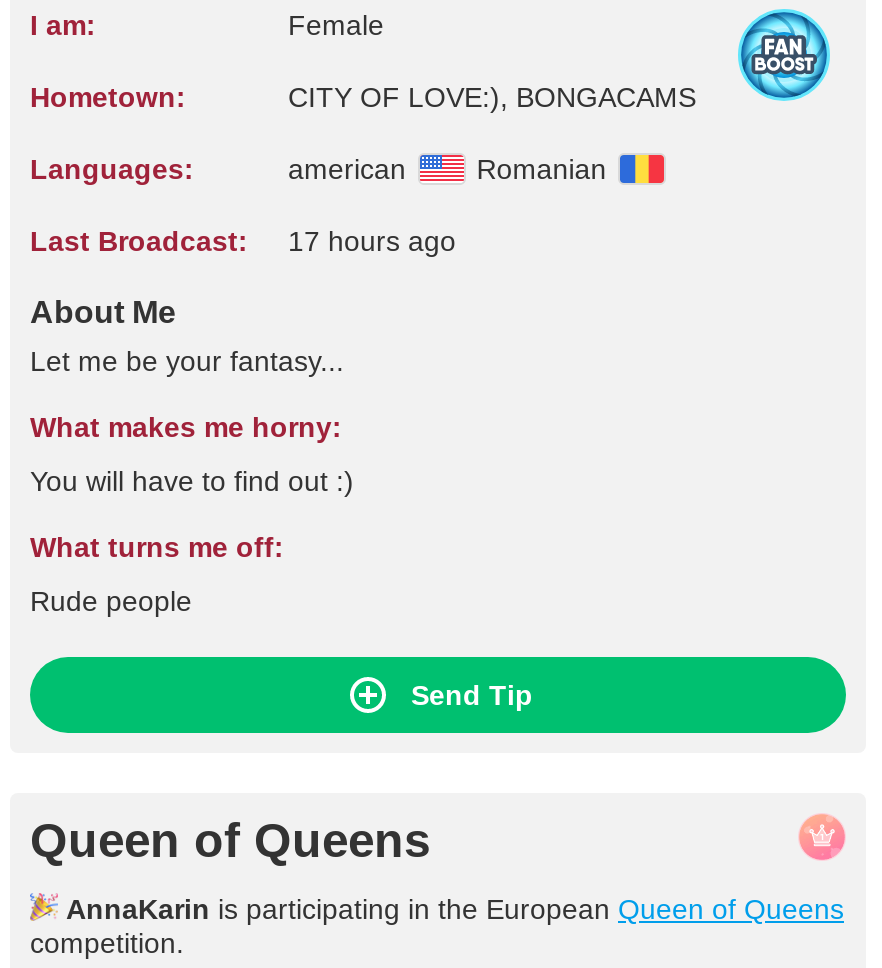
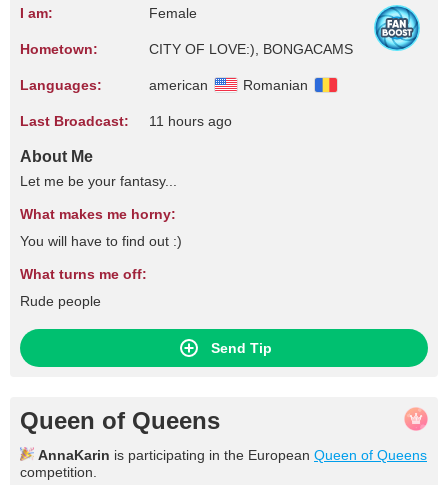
- Last Broadcast: 17 hours ago
+ Last Broadcast: 11 hours ago
